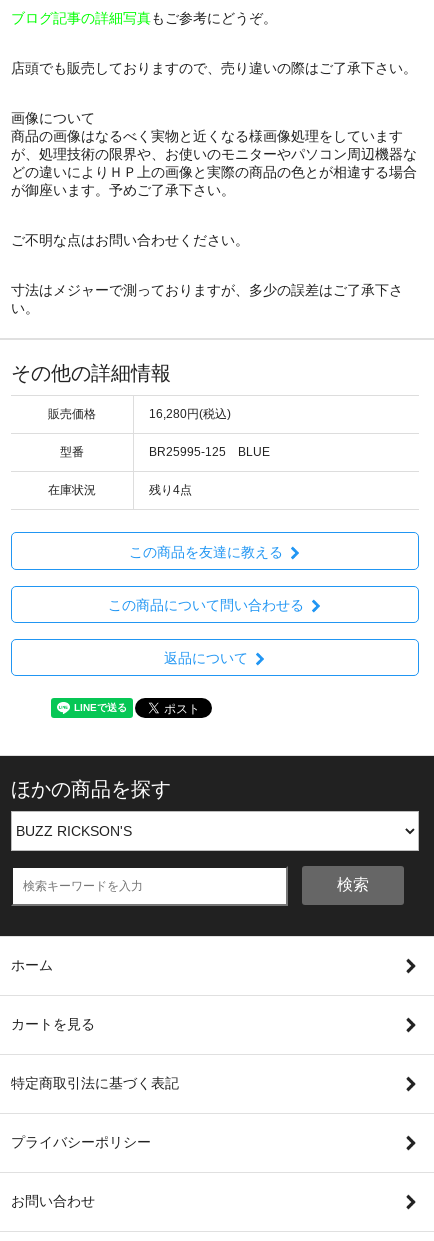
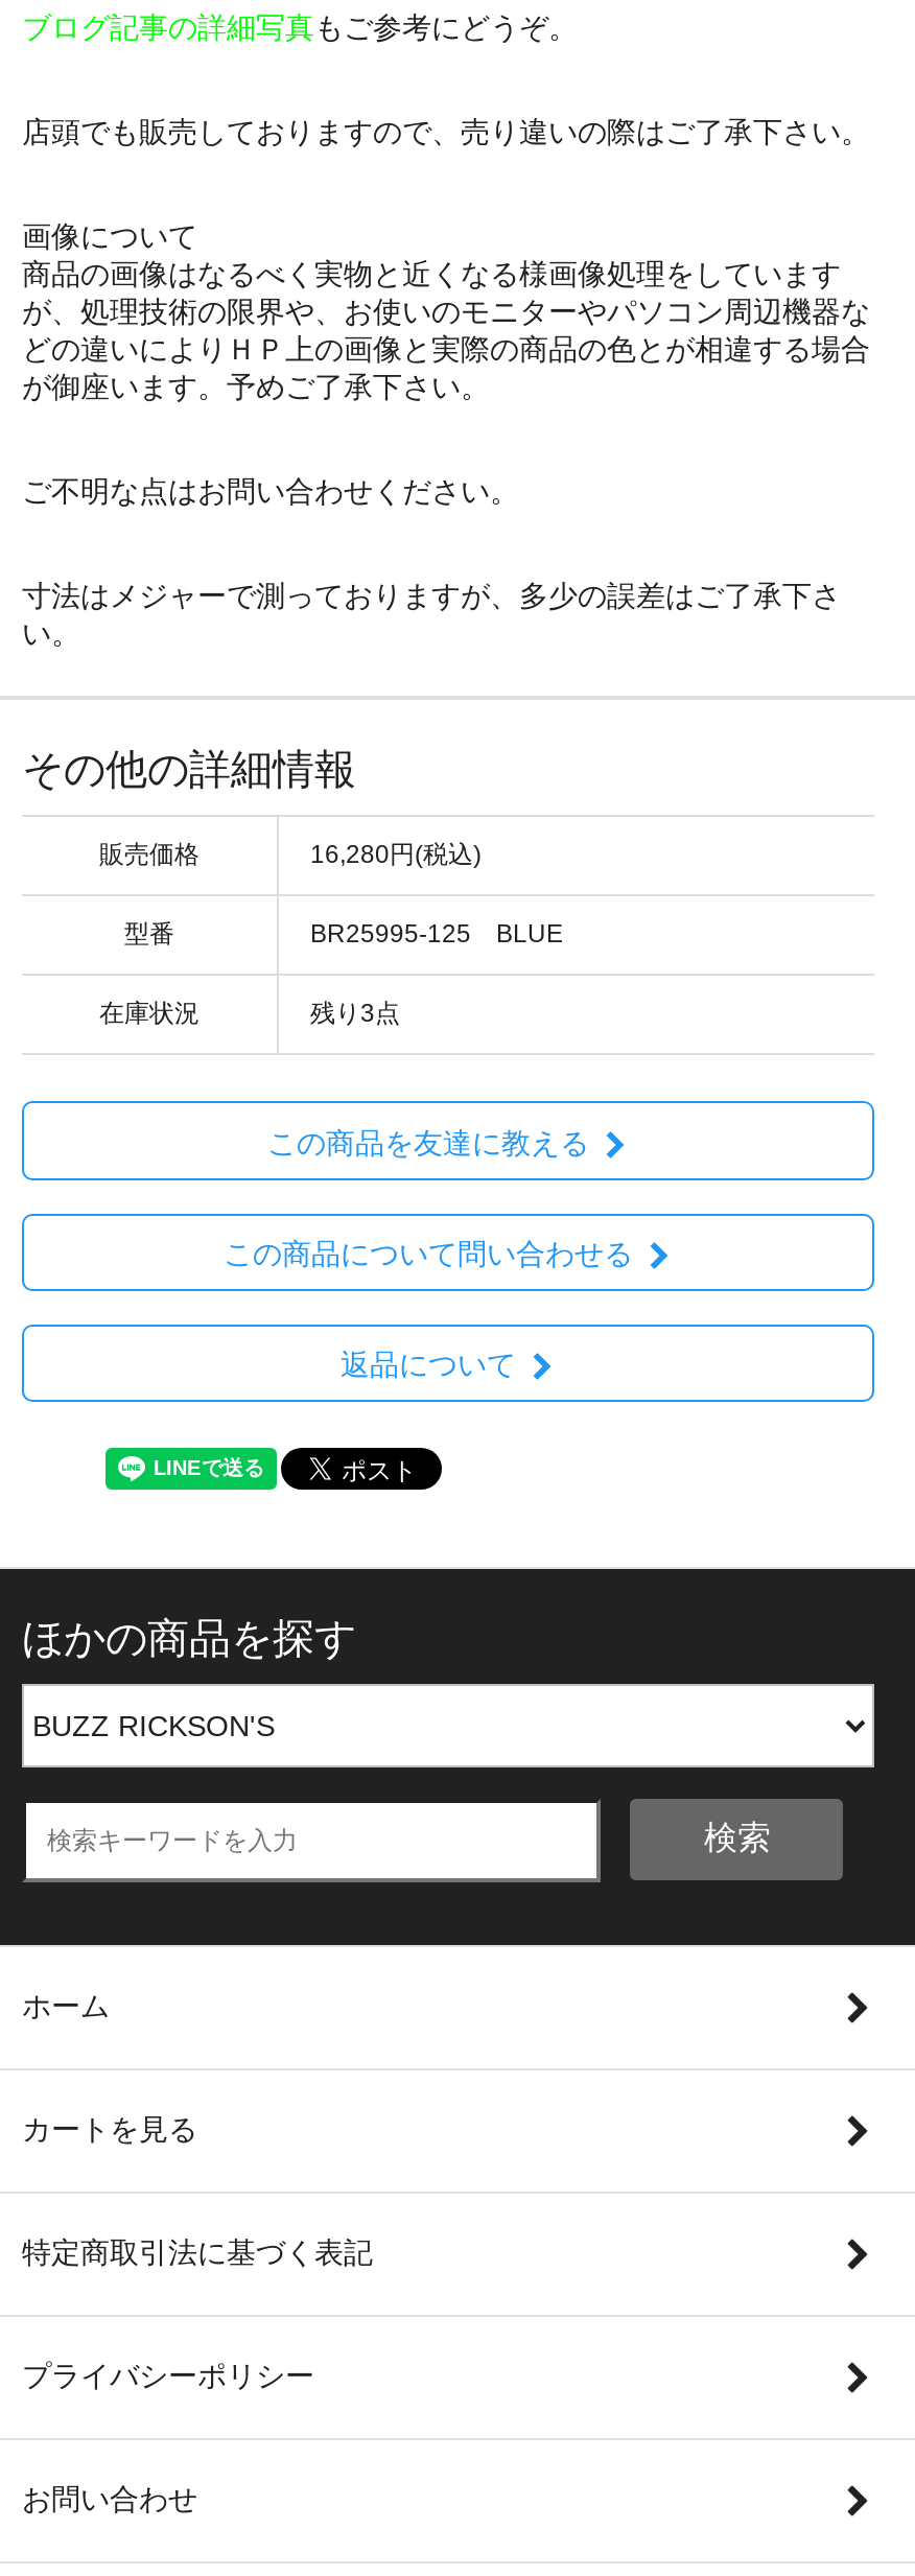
- 残り4点
+ 残り3点
